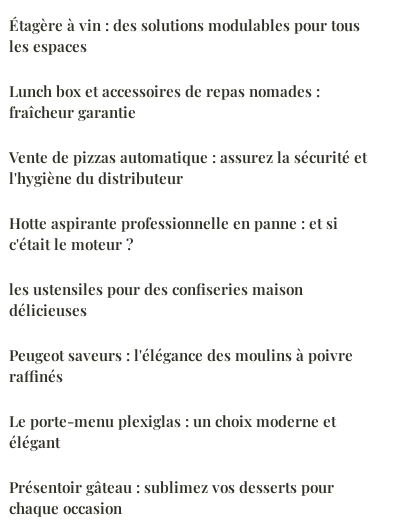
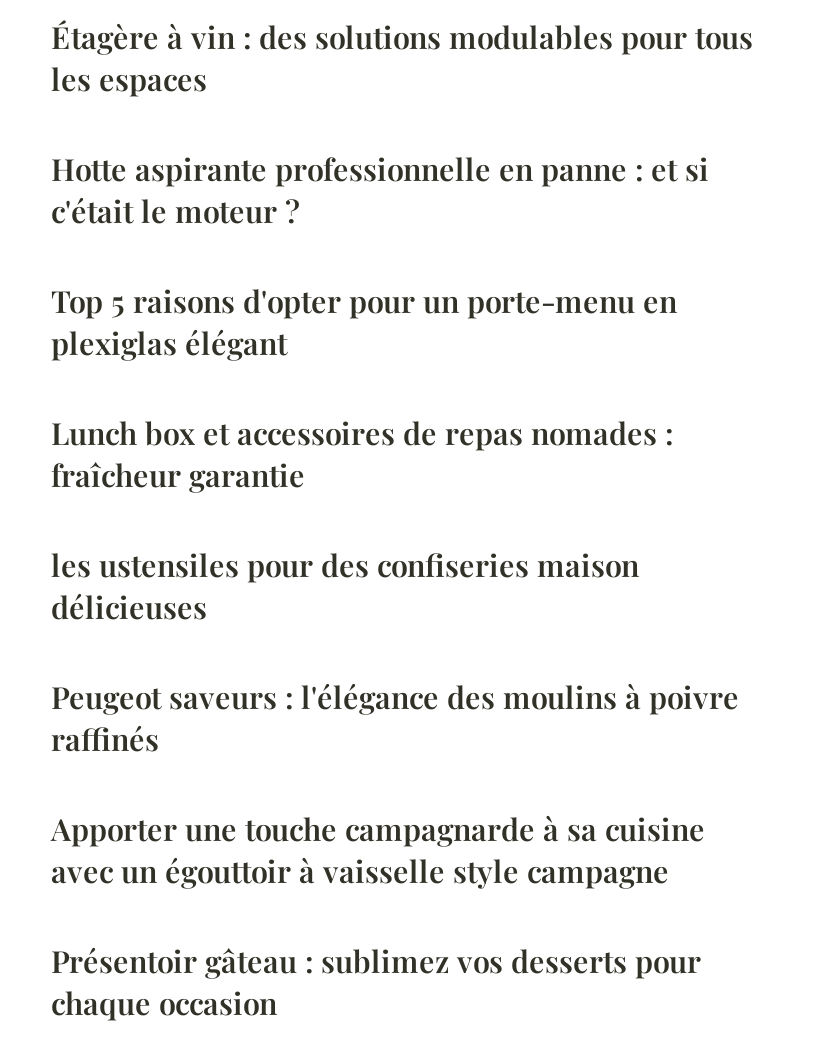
+ Top 5 raisons d'opter pour un porte-menu en
+ plexiglas élégant

moved down: Lunch box et accessoires de repas nomades : | fraîcheur garantie

- Vente de pizzas automatique : assurez la sécurité et
- l'hygiène du distributeur

moved up: Hotte aspirante professionnelle en panne : et si | c'était le moteur ?

- Le porte-menu plexiglas : un choix moderne et
- élégant
+ Apporter une touche campagnarde à sa cuisine
+ avec un égouttoir à vaisselle style campagne
